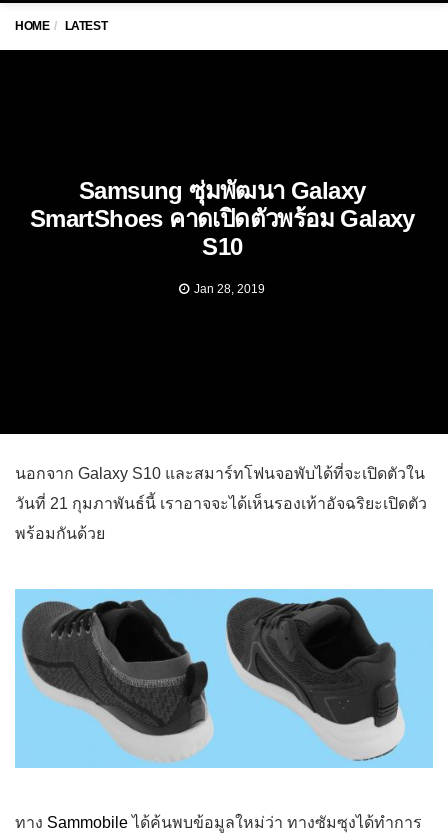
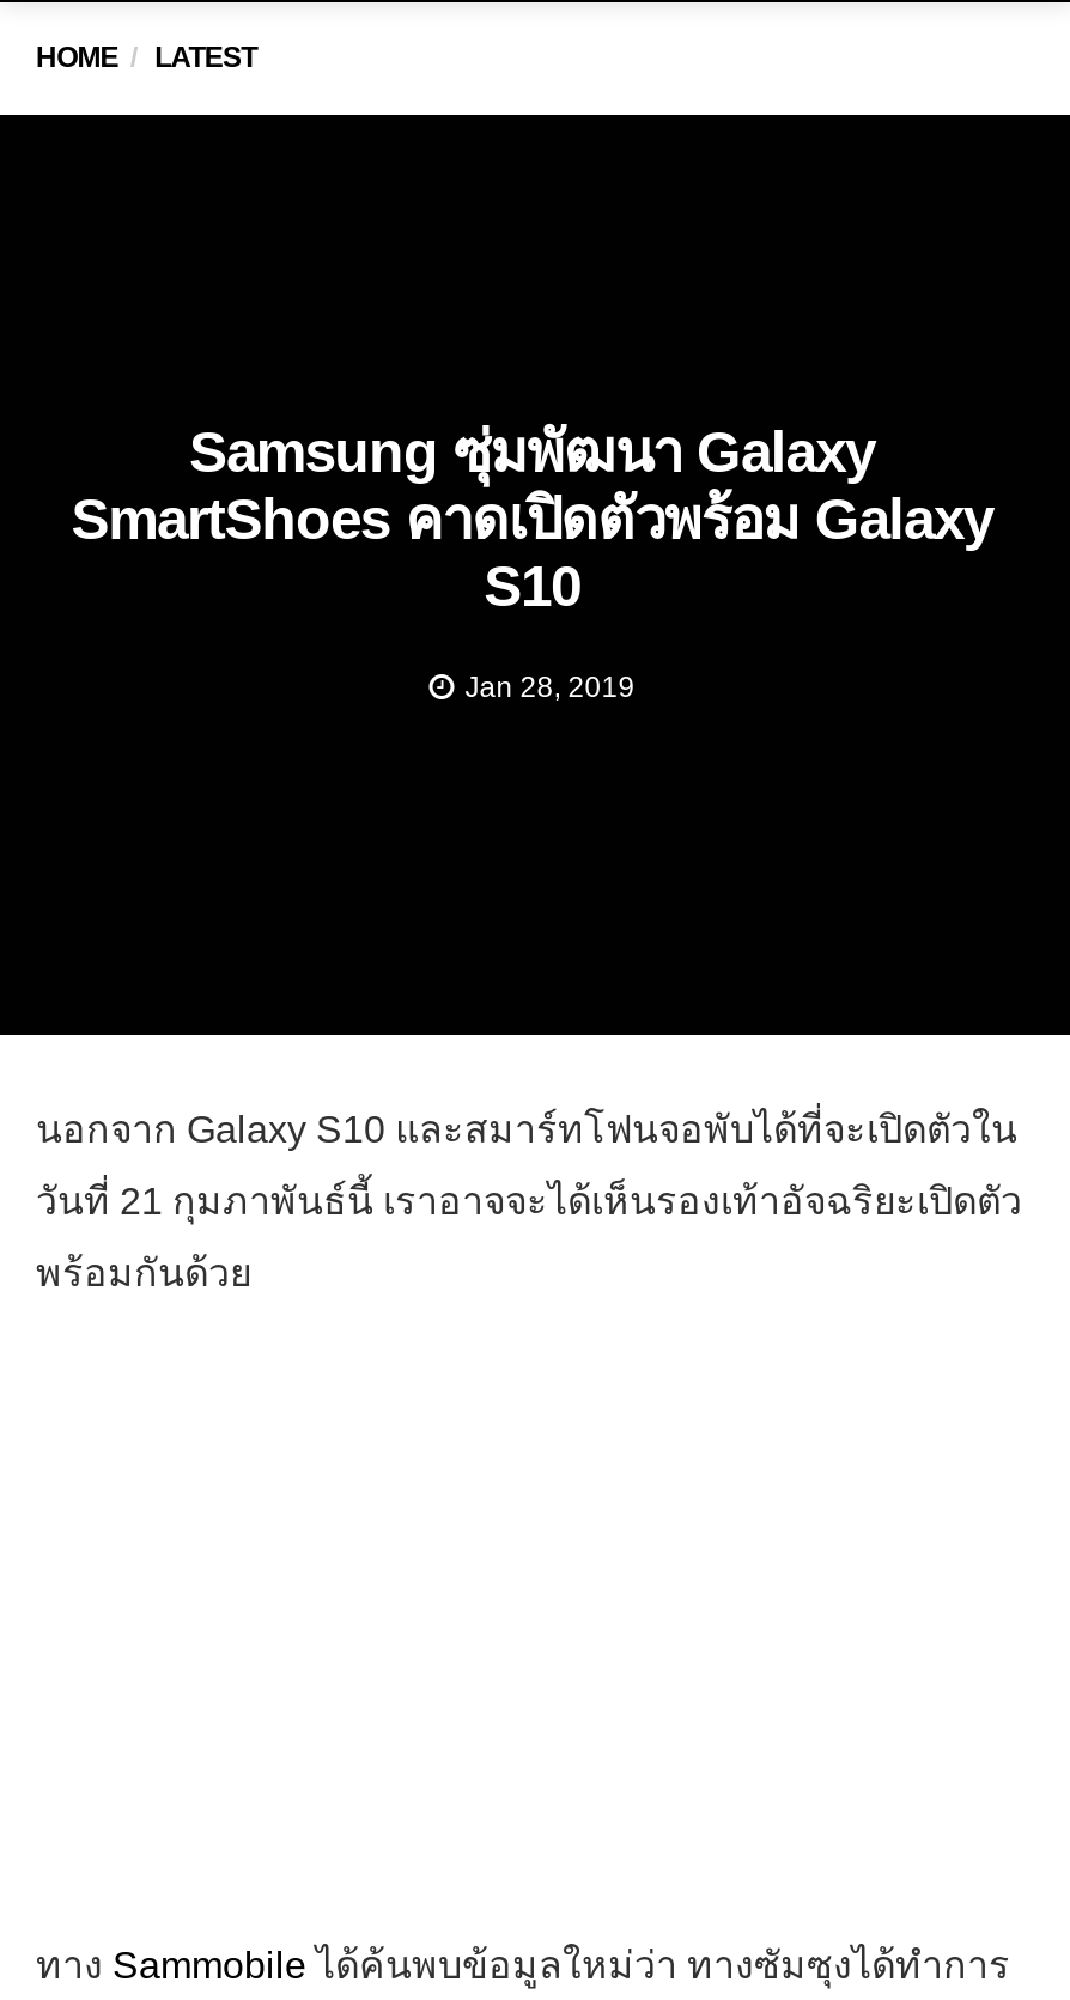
- [image]
